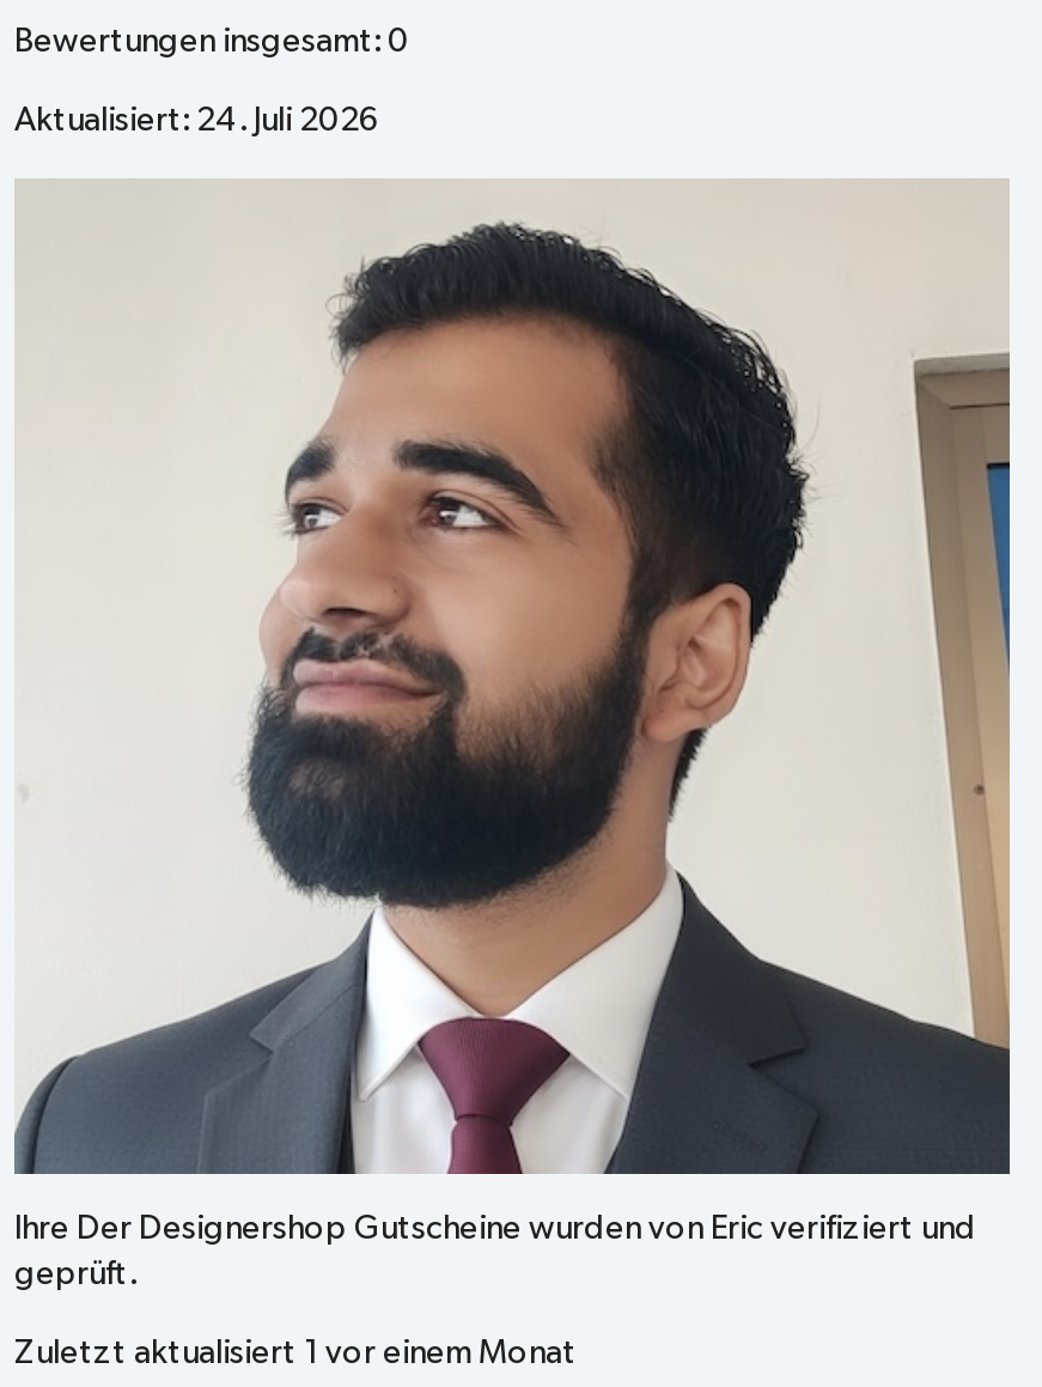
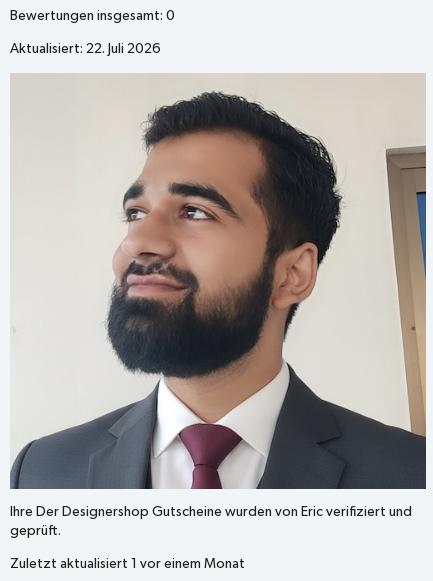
- Aktualisiert: 24. Juli 2026
+ Aktualisiert: 22. Juli 2026
